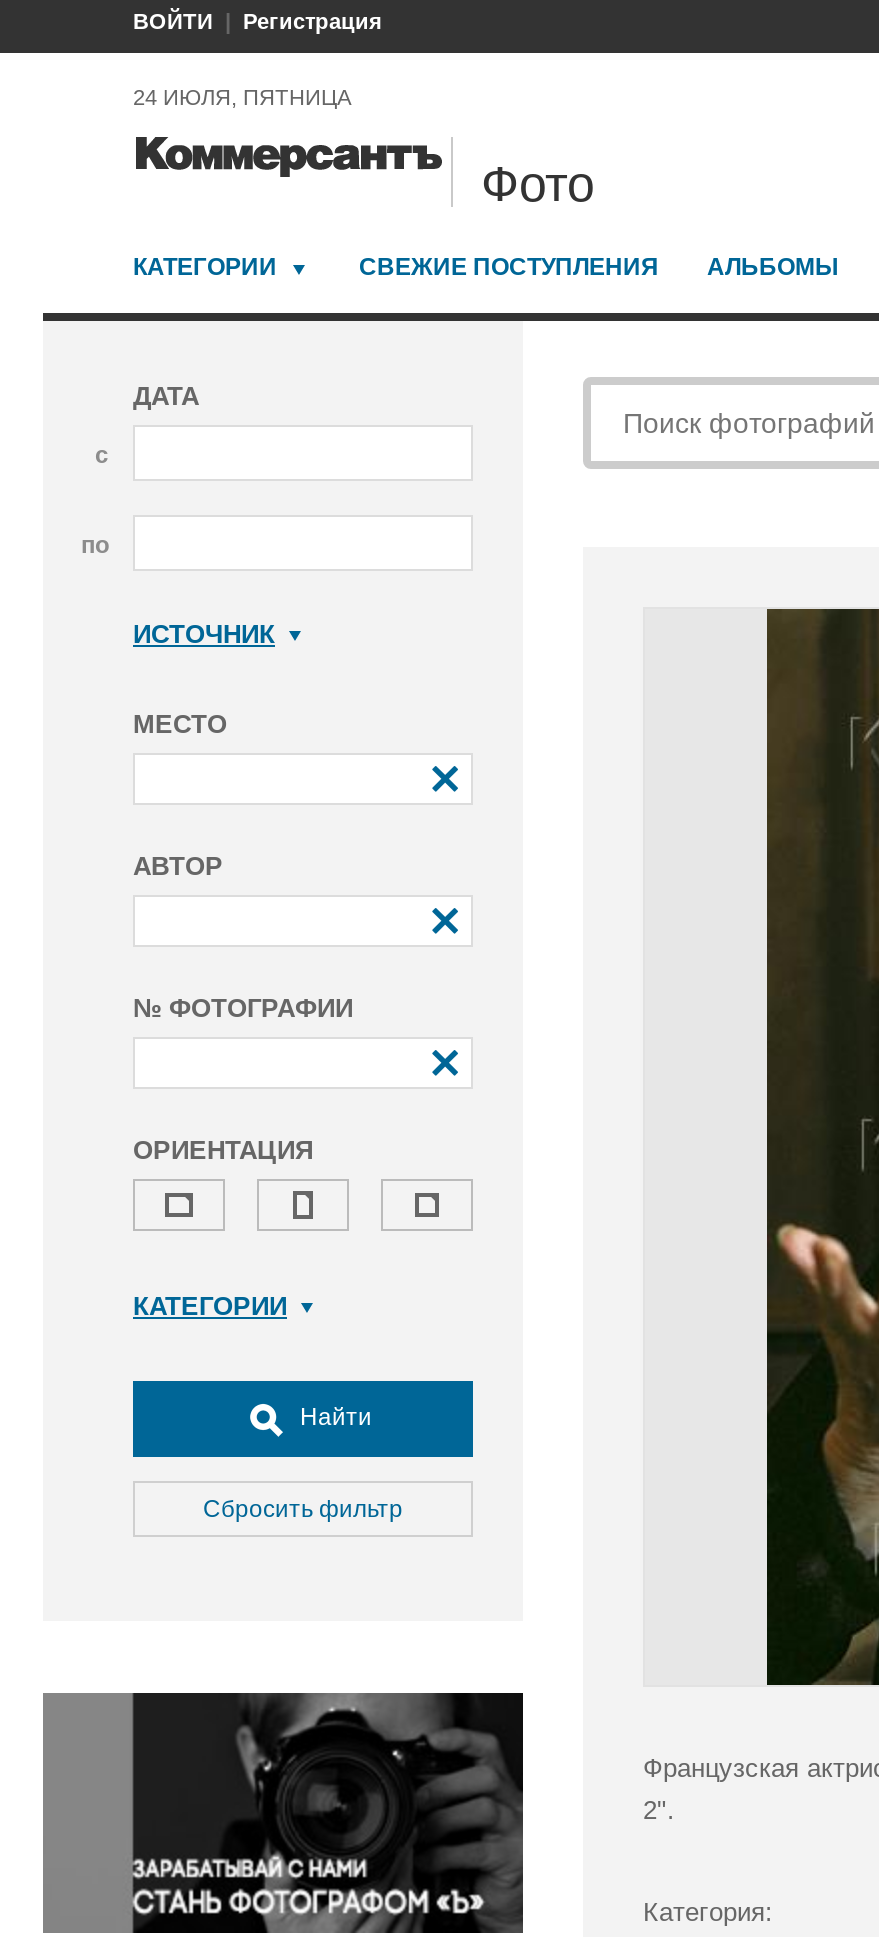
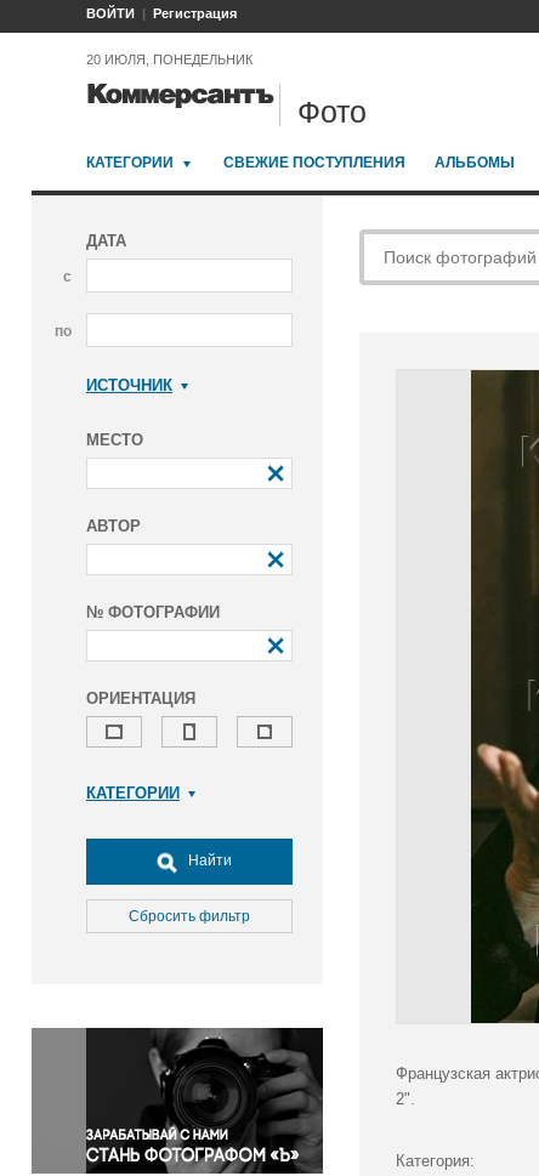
- 24 ИЮЛЯ, ПЯТНИЦА
+ 20 ИЮЛЯ, ПОНЕДЕЛЬНИК
